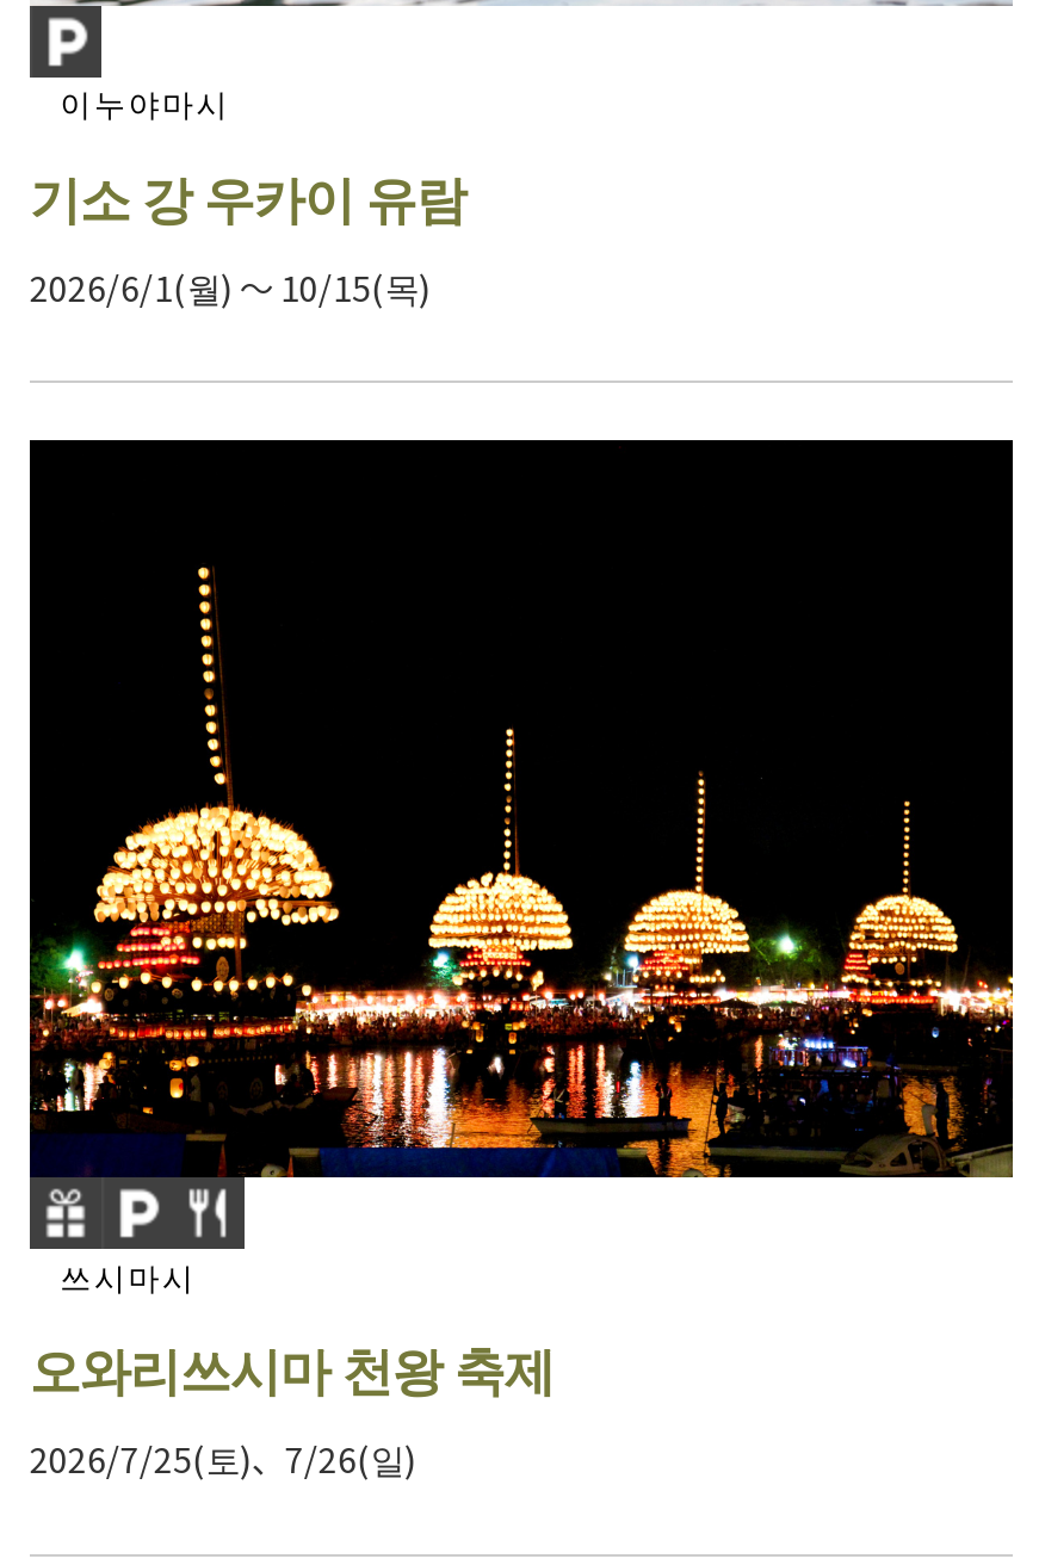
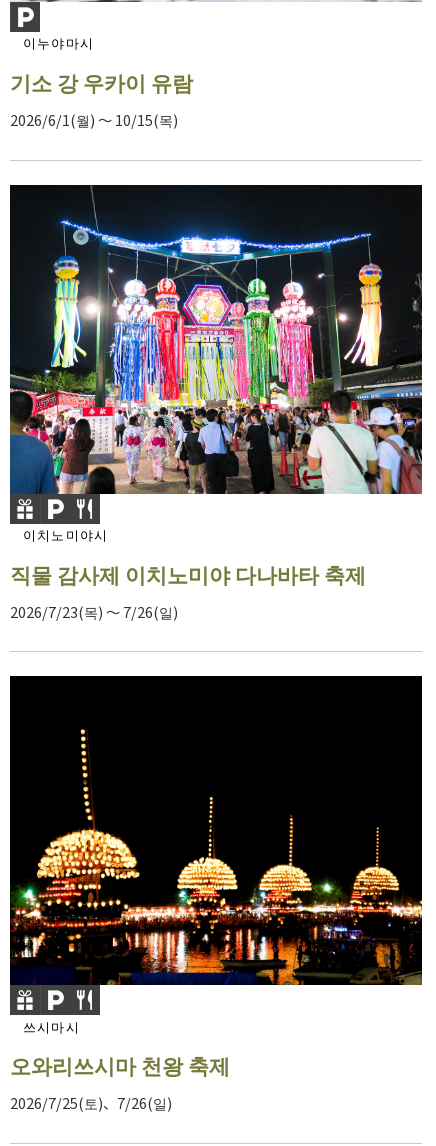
+ [image]
+ 이치노미야시
+ 직물 감사제 이치노미야 다나바타 축제
+ 2026/7/23(목) ～ 7/26(일)
